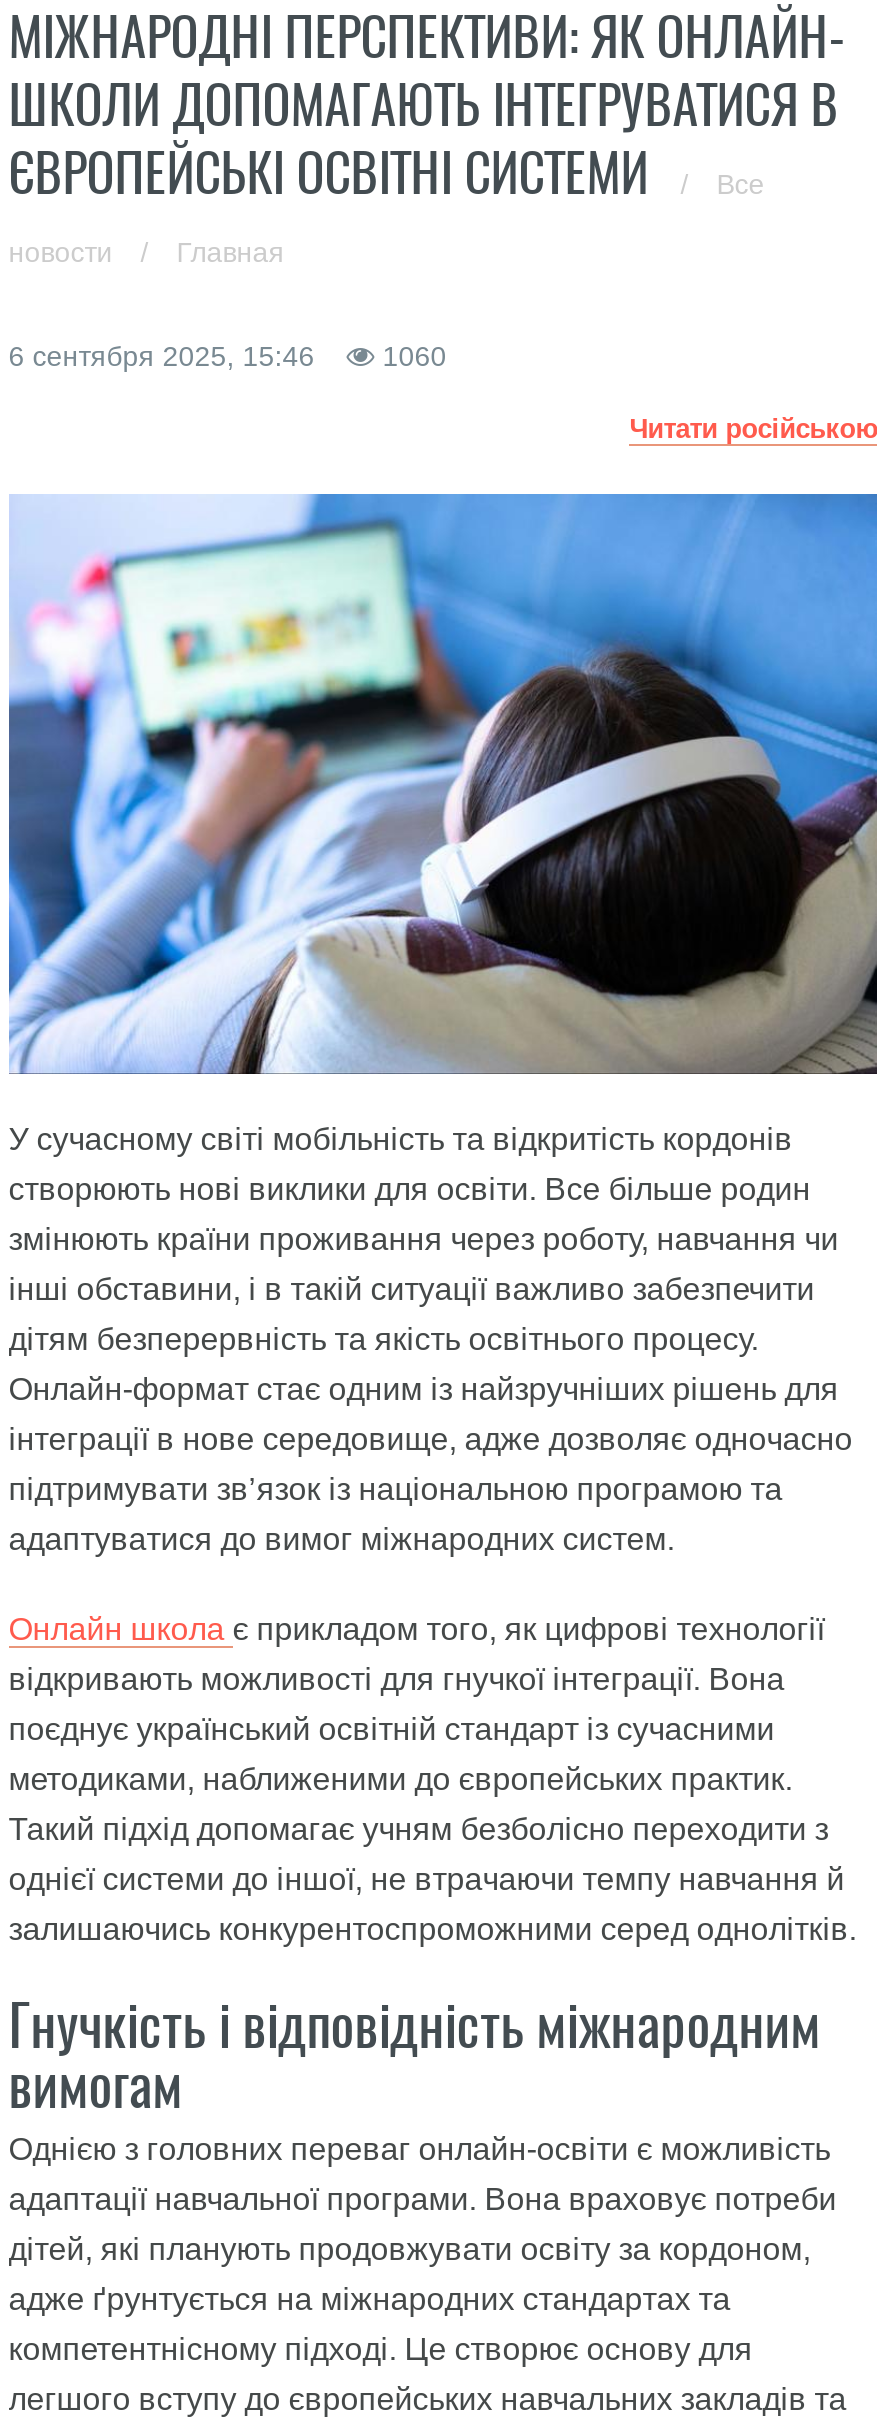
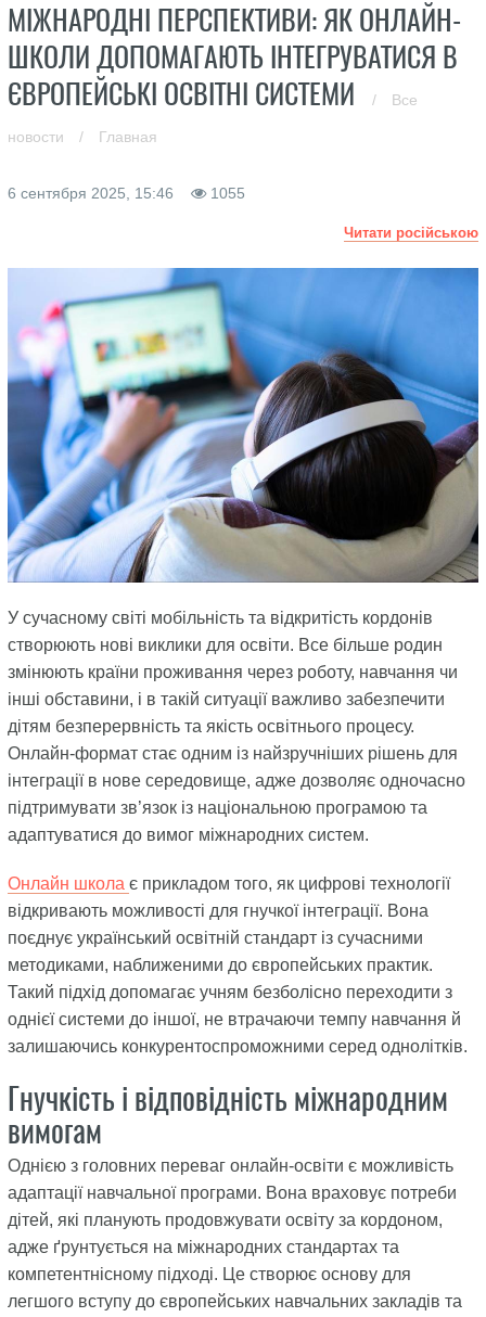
- 6 сентября 2025, 15:46 1060
+ 6 сентября 2025, 15:46 1055
